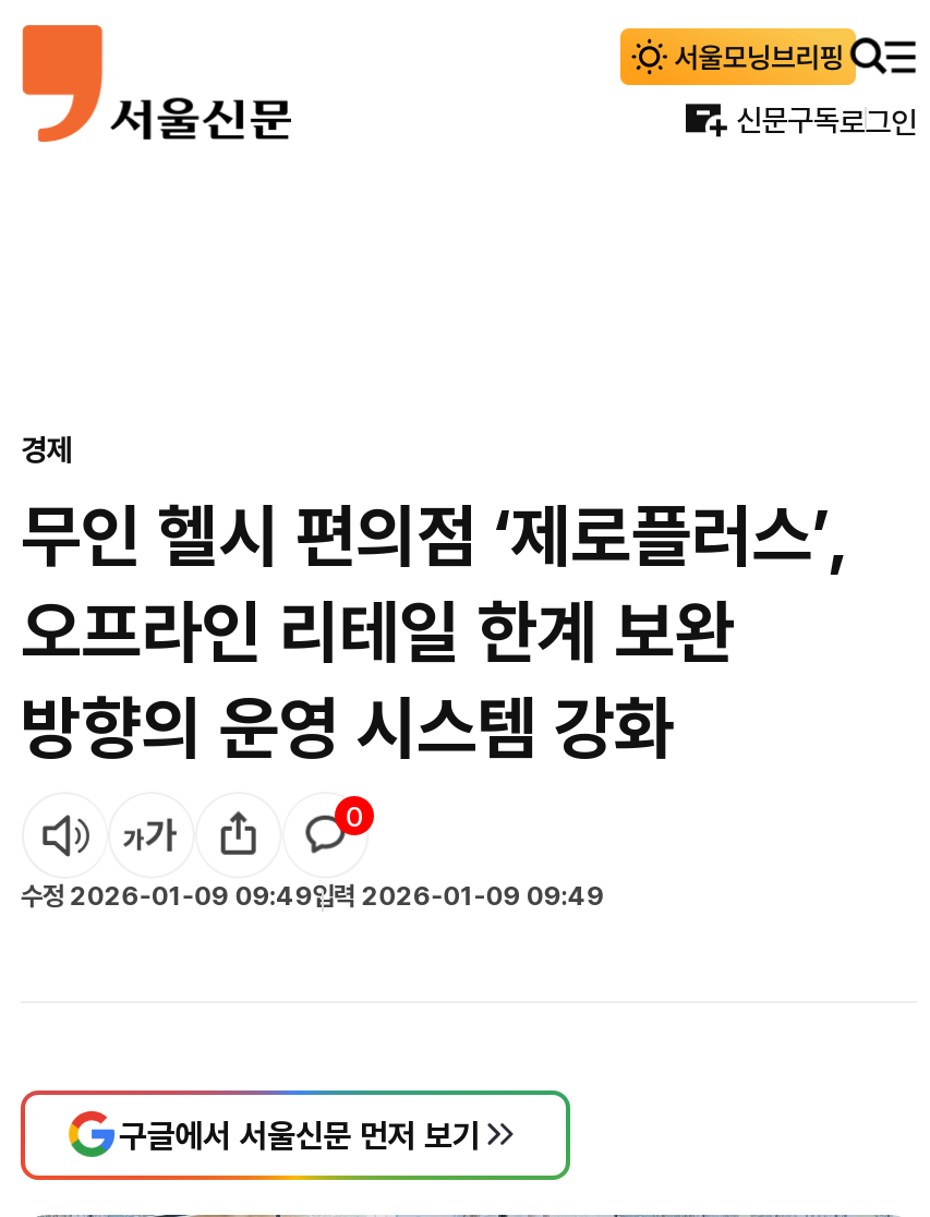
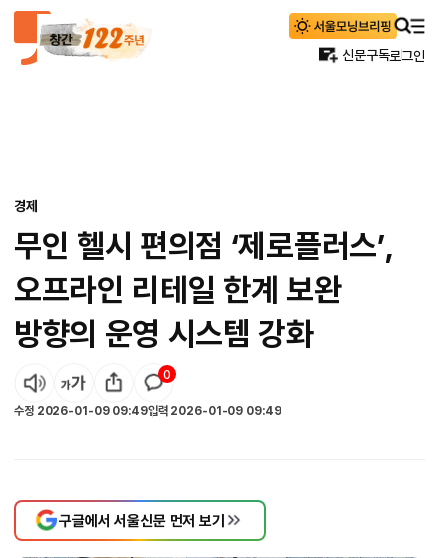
- [image]
+ [image]
